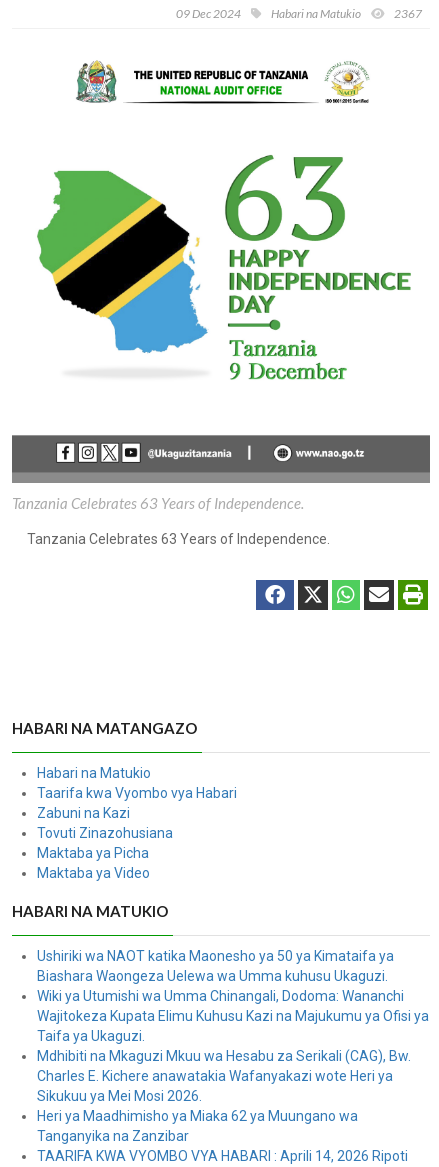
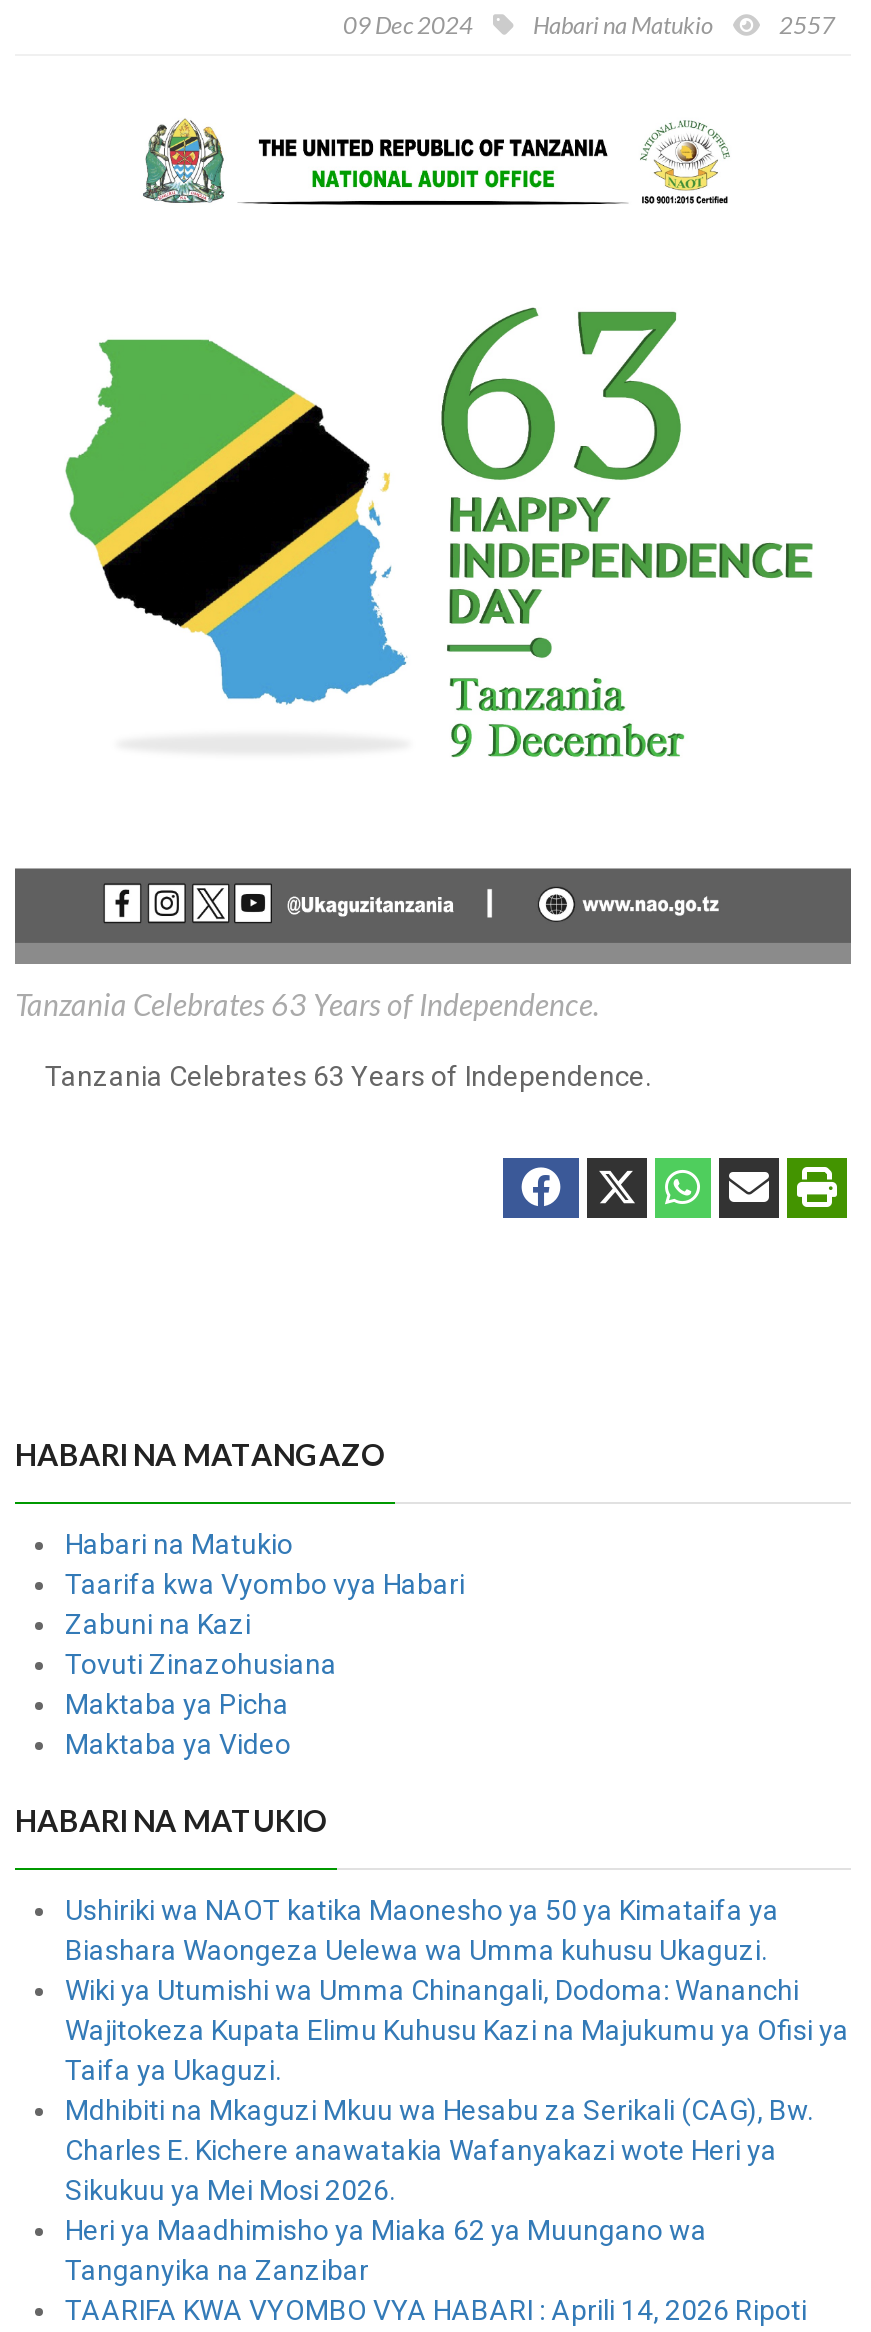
- 2367
+ 2557
